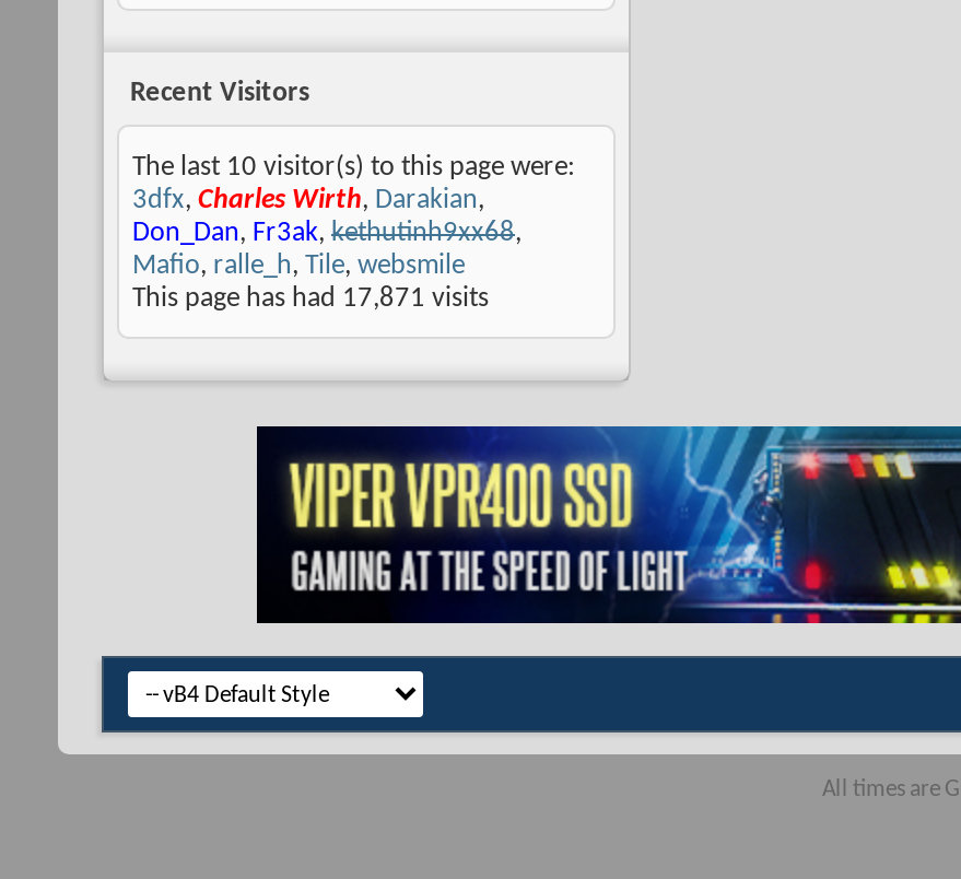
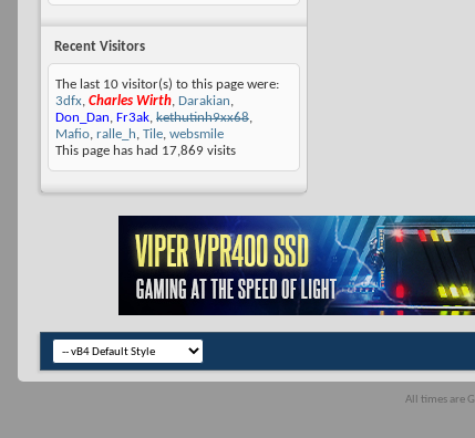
- This page has had 17,871 visits
+ This page has had 17,869 visits
